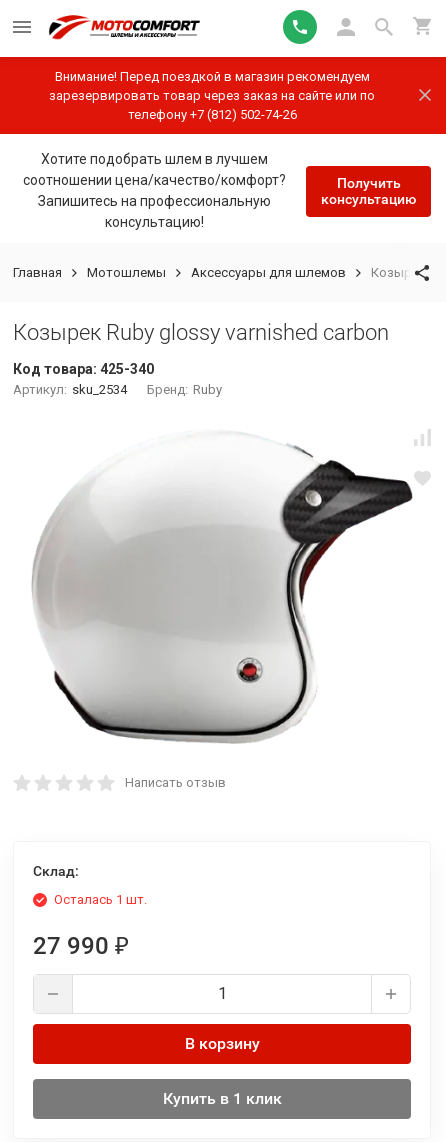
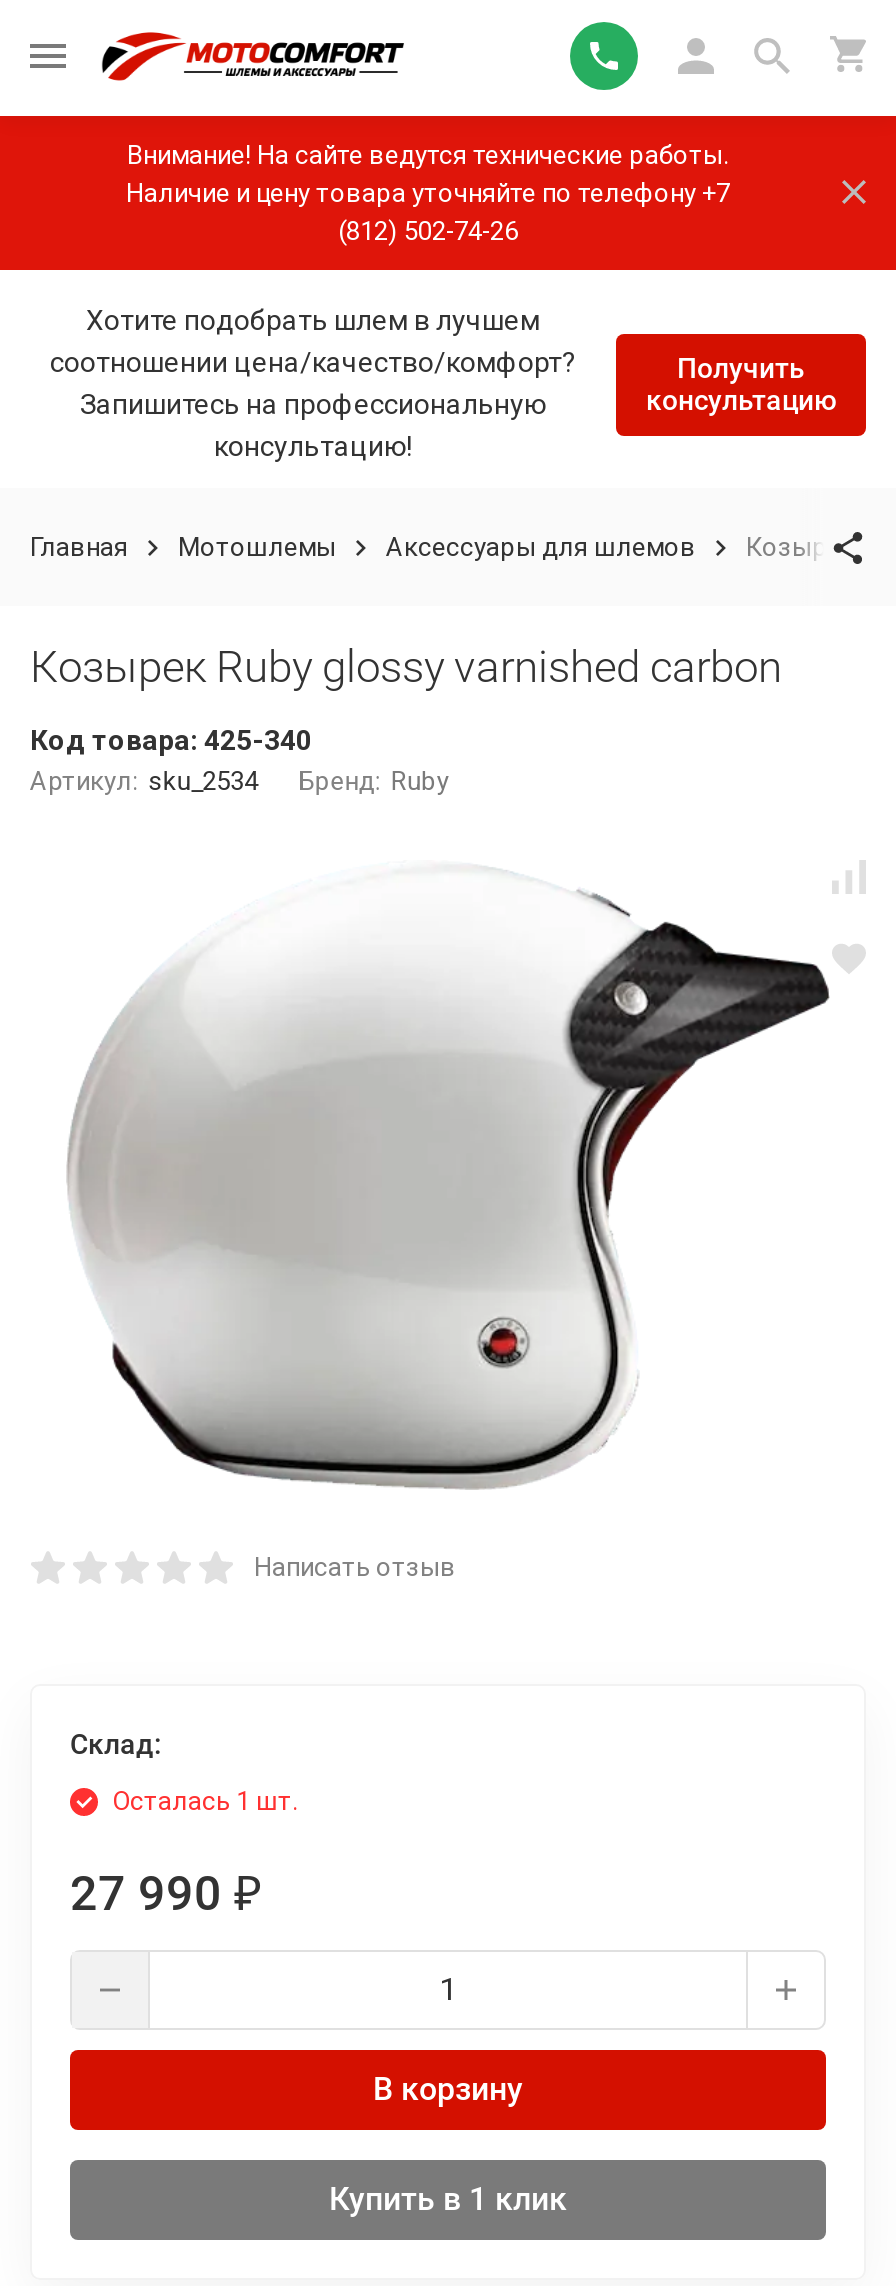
- Внимание! Перед поездкой в магазин рекомендуем
- зарезервировать товар через заказ на сайте или по
- телефону +7 (812) 502-74-26
+ Внимание! На сайте ведутся технические работы.
+ Наличие и цену товара уточняйте по телефону +7
+ (812) 502-74-26
